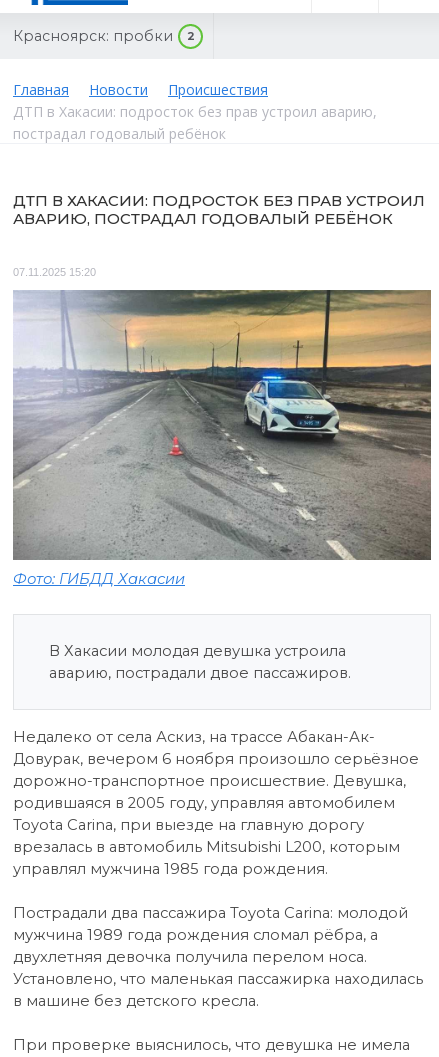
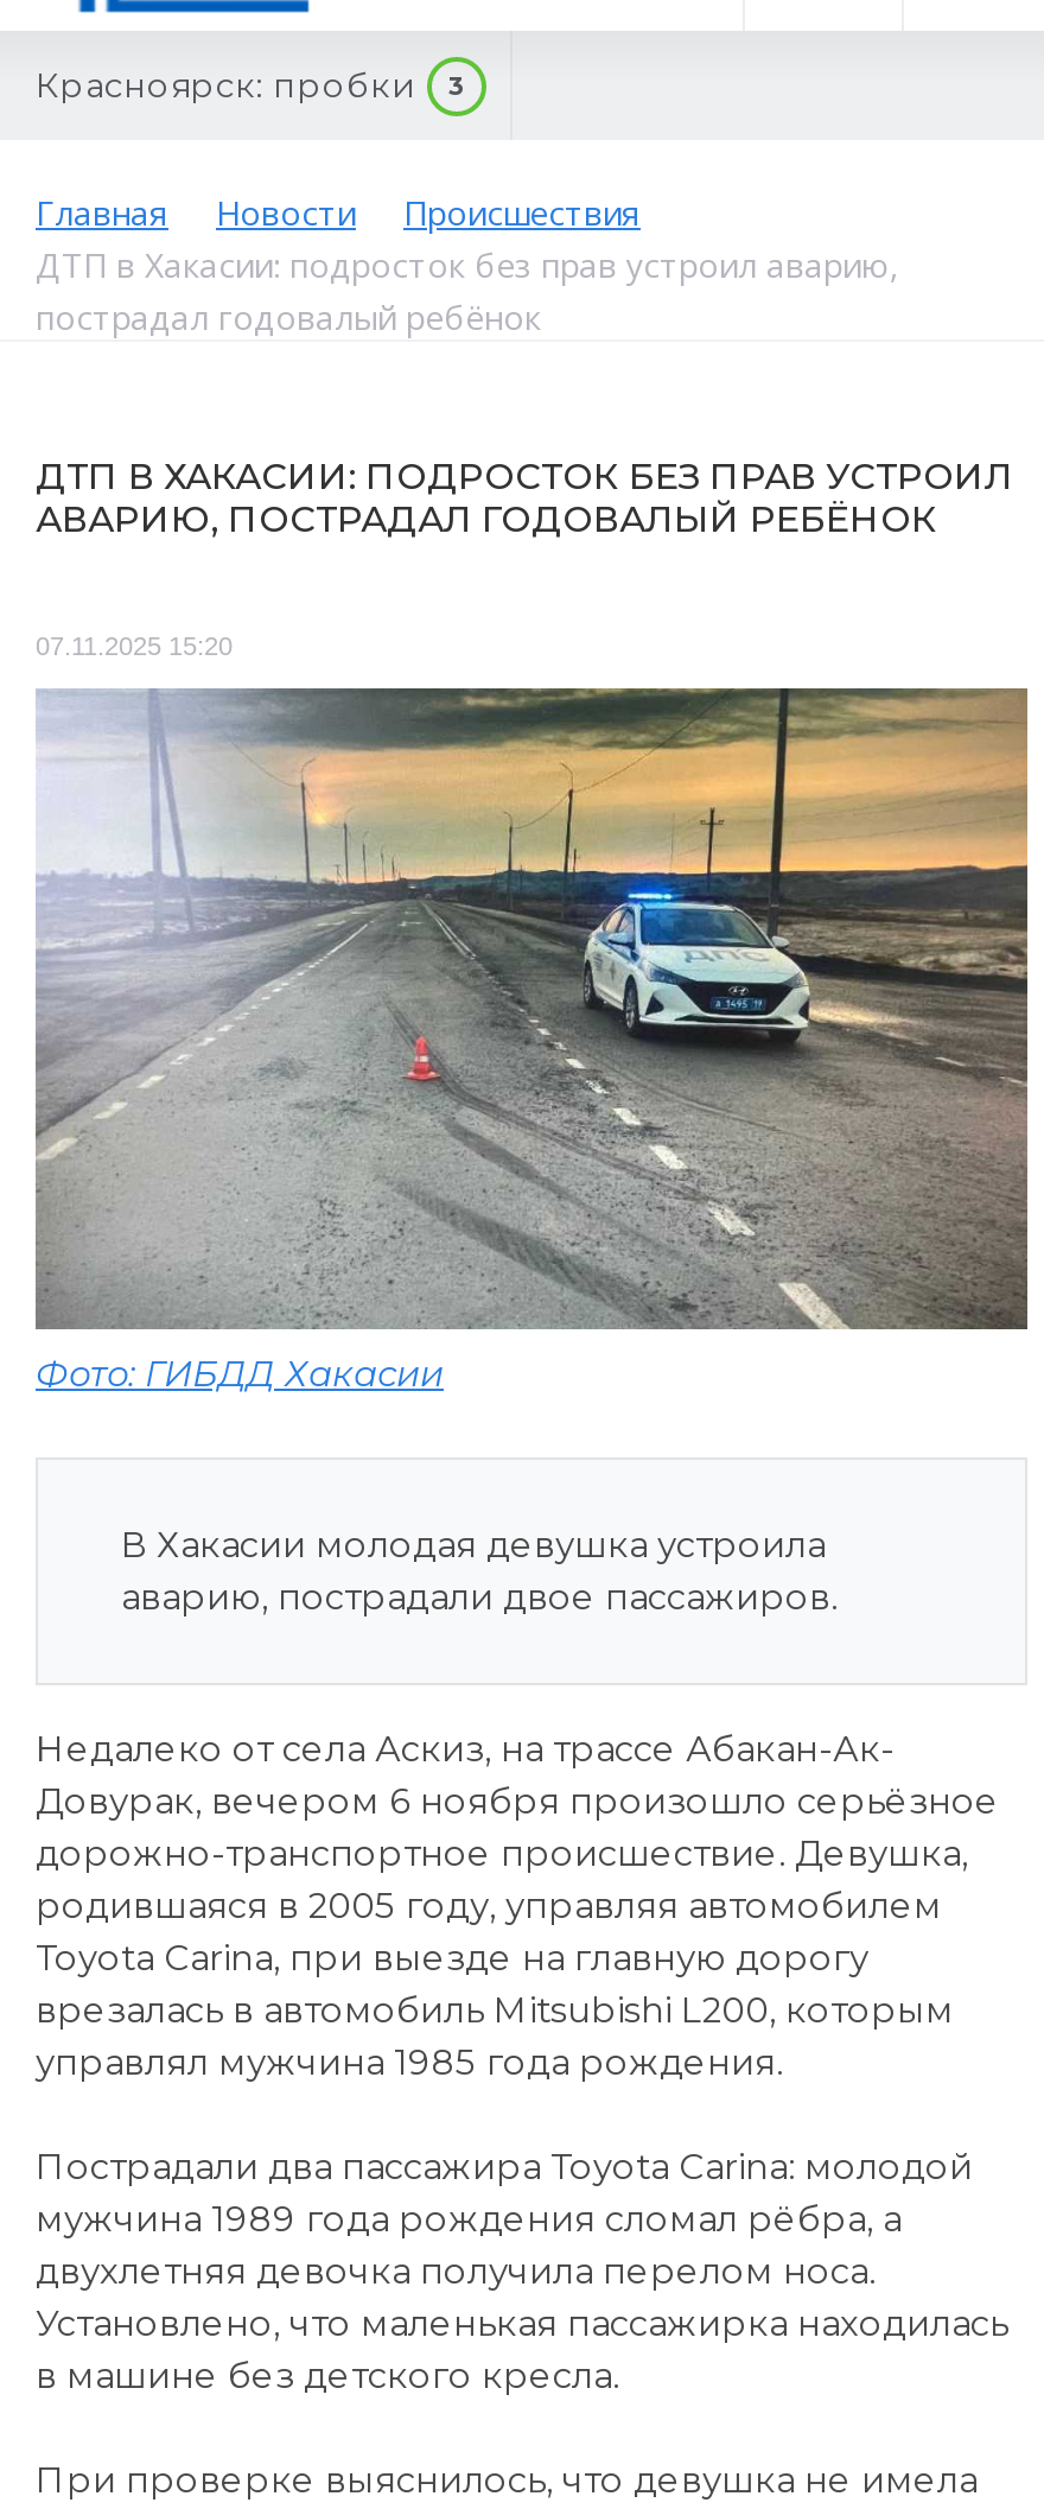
- Красноярск: пробки 2
+ Красноярск: пробки 3
